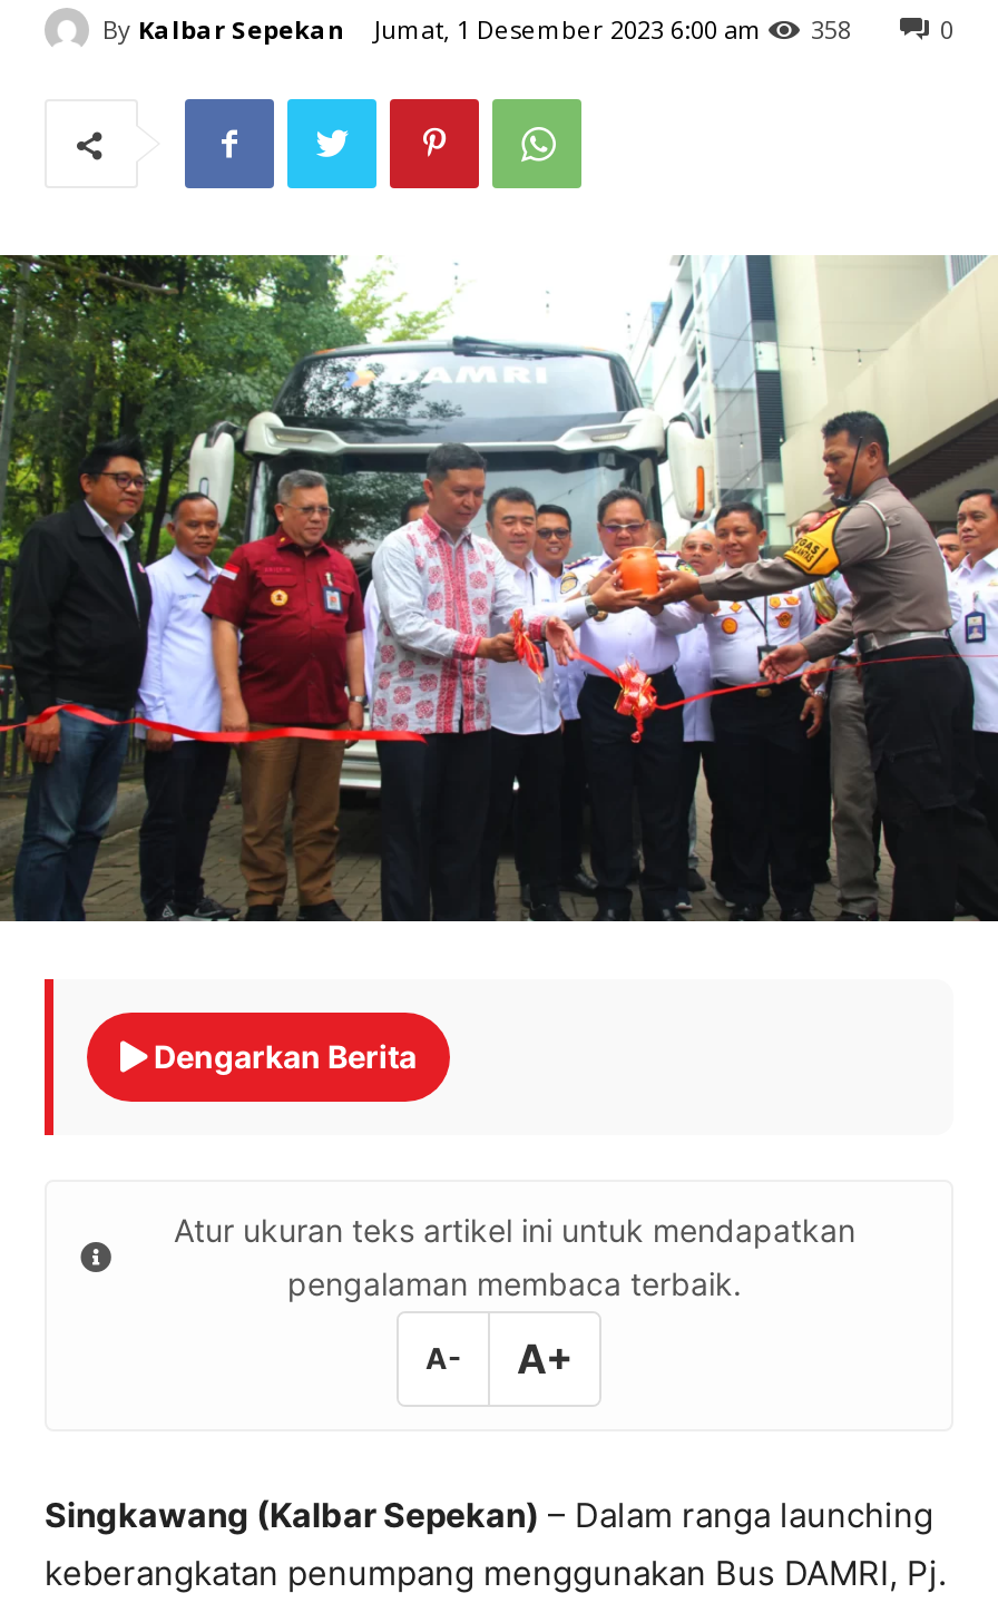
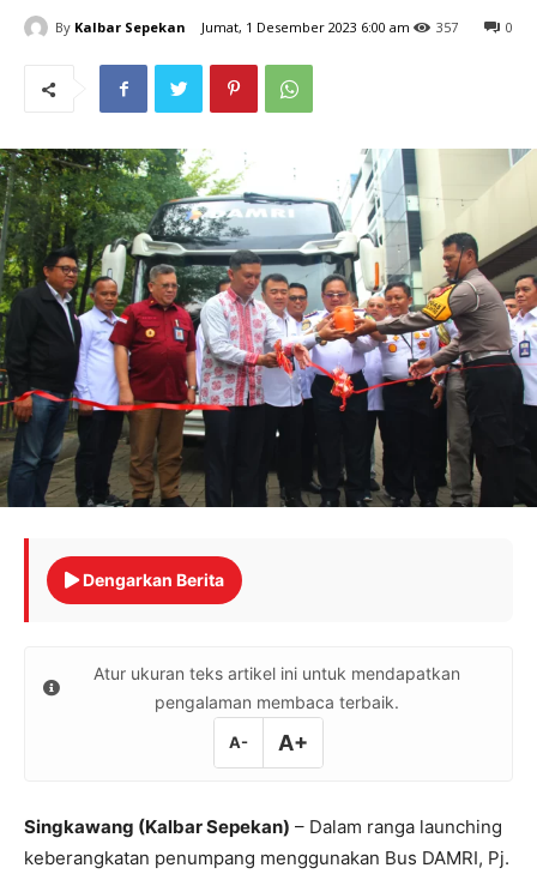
- By Kalbar Sepekan Jumat, 1 Desember 2023 6:00 am 358
+ By Kalbar Sepekan Jumat, 1 Desember 2023 6:00 am 357
